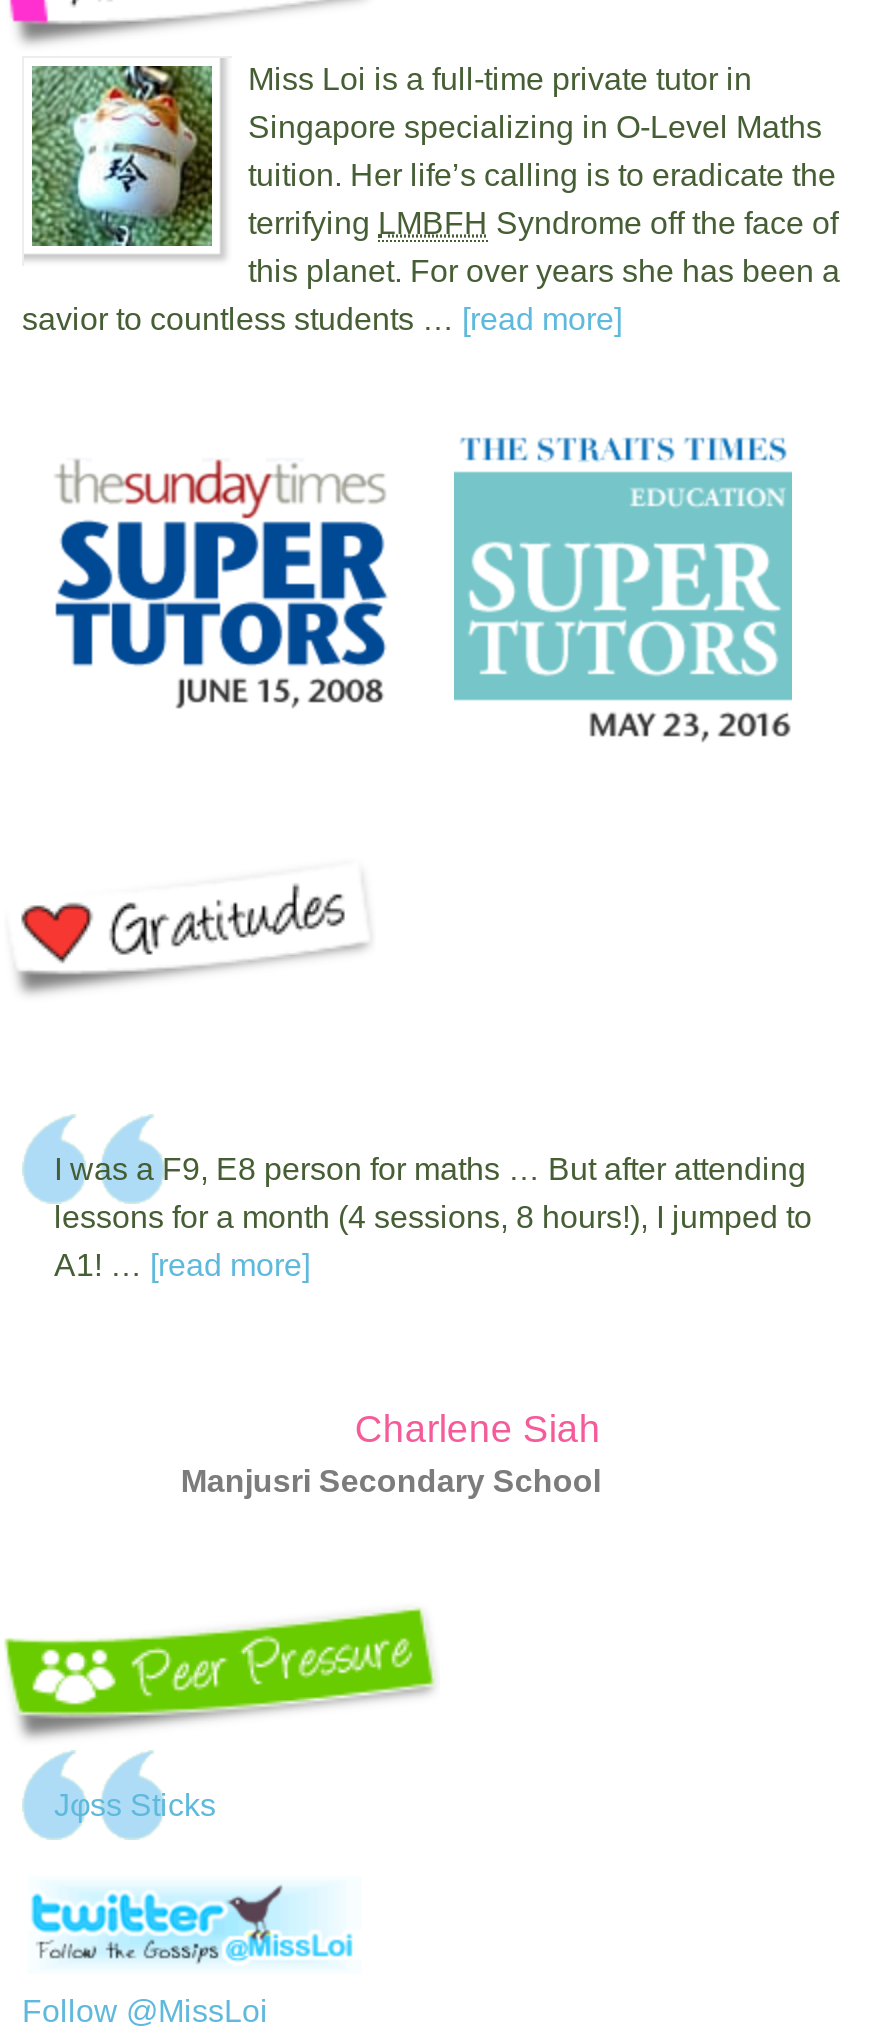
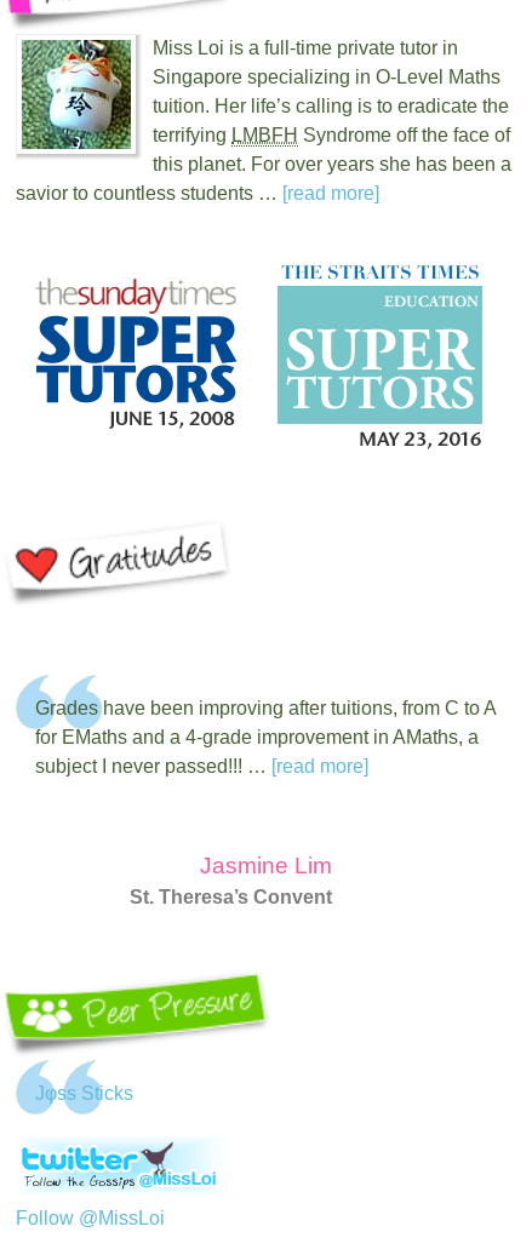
- I was a F9, E8 person for maths … But after attending
- lessons for a month (4 sessions, 8 hours!), I jumped to
- A1! … [read more]
+ Grades have been improving after tuitions, from C to A
+ for EMaths and a 4-grade improvement in AMaths, a
+ subject I never passed!!! … [read more]

- Charlene Siah
- Manjusri Secondary School
+ Jasmine Lim
+ St. Theresa’s Convent
